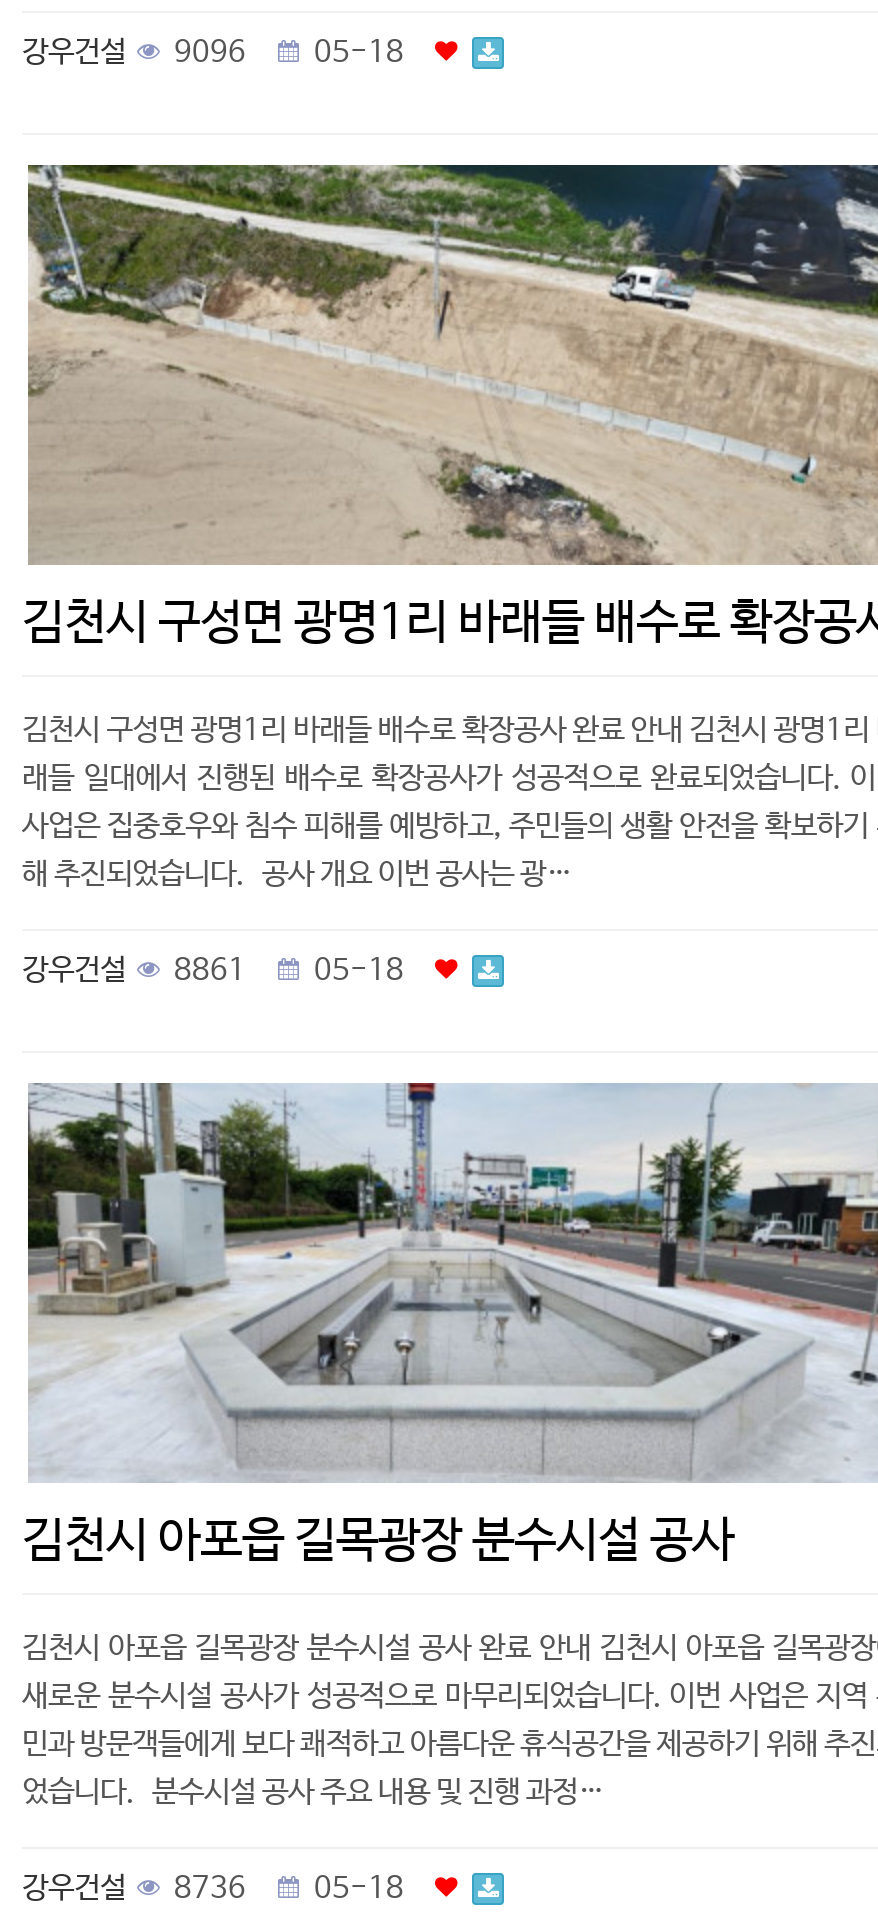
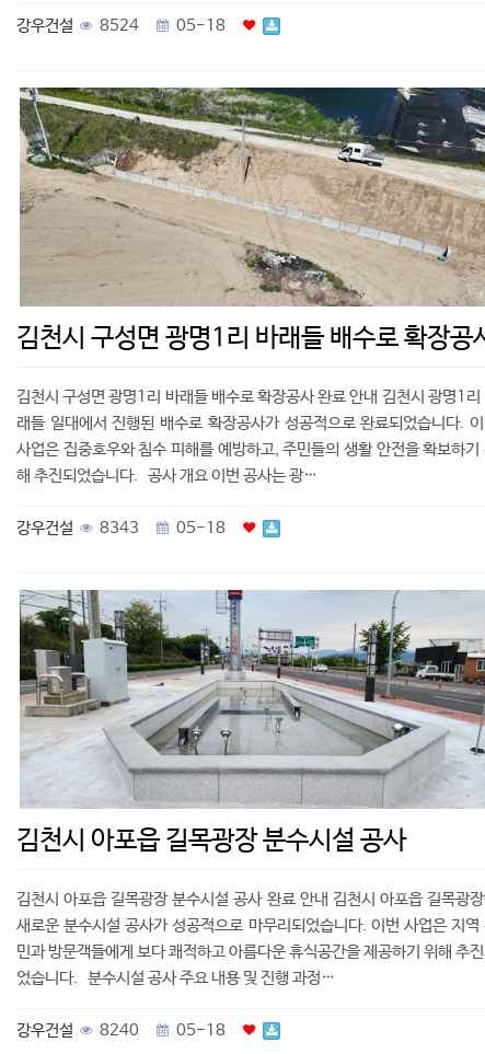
- 강우건설 9096 05-18
+ 강우건설 8524 05-18

- 강우건설 8861 05-18
+ 강우건설 8343 05-18

- 강우건설 8736 05-18
+ 강우건설 8240 05-18
